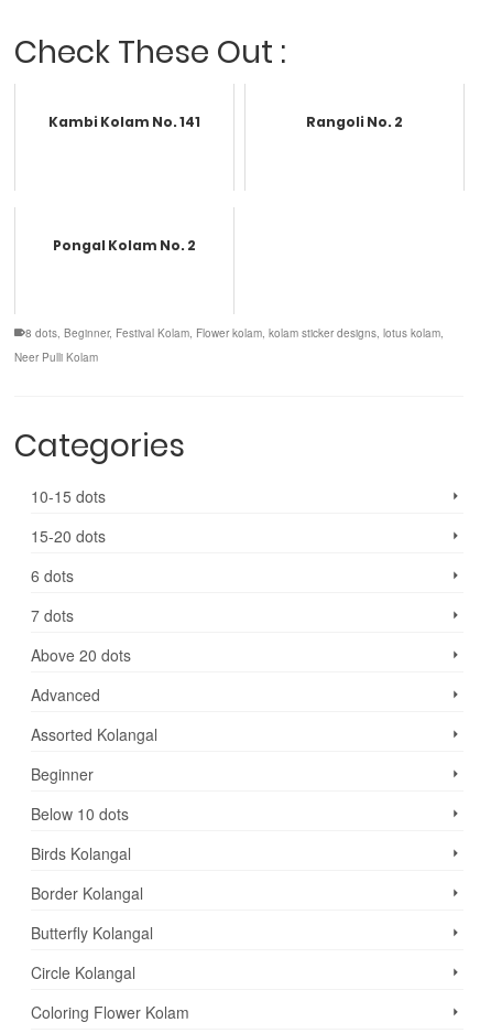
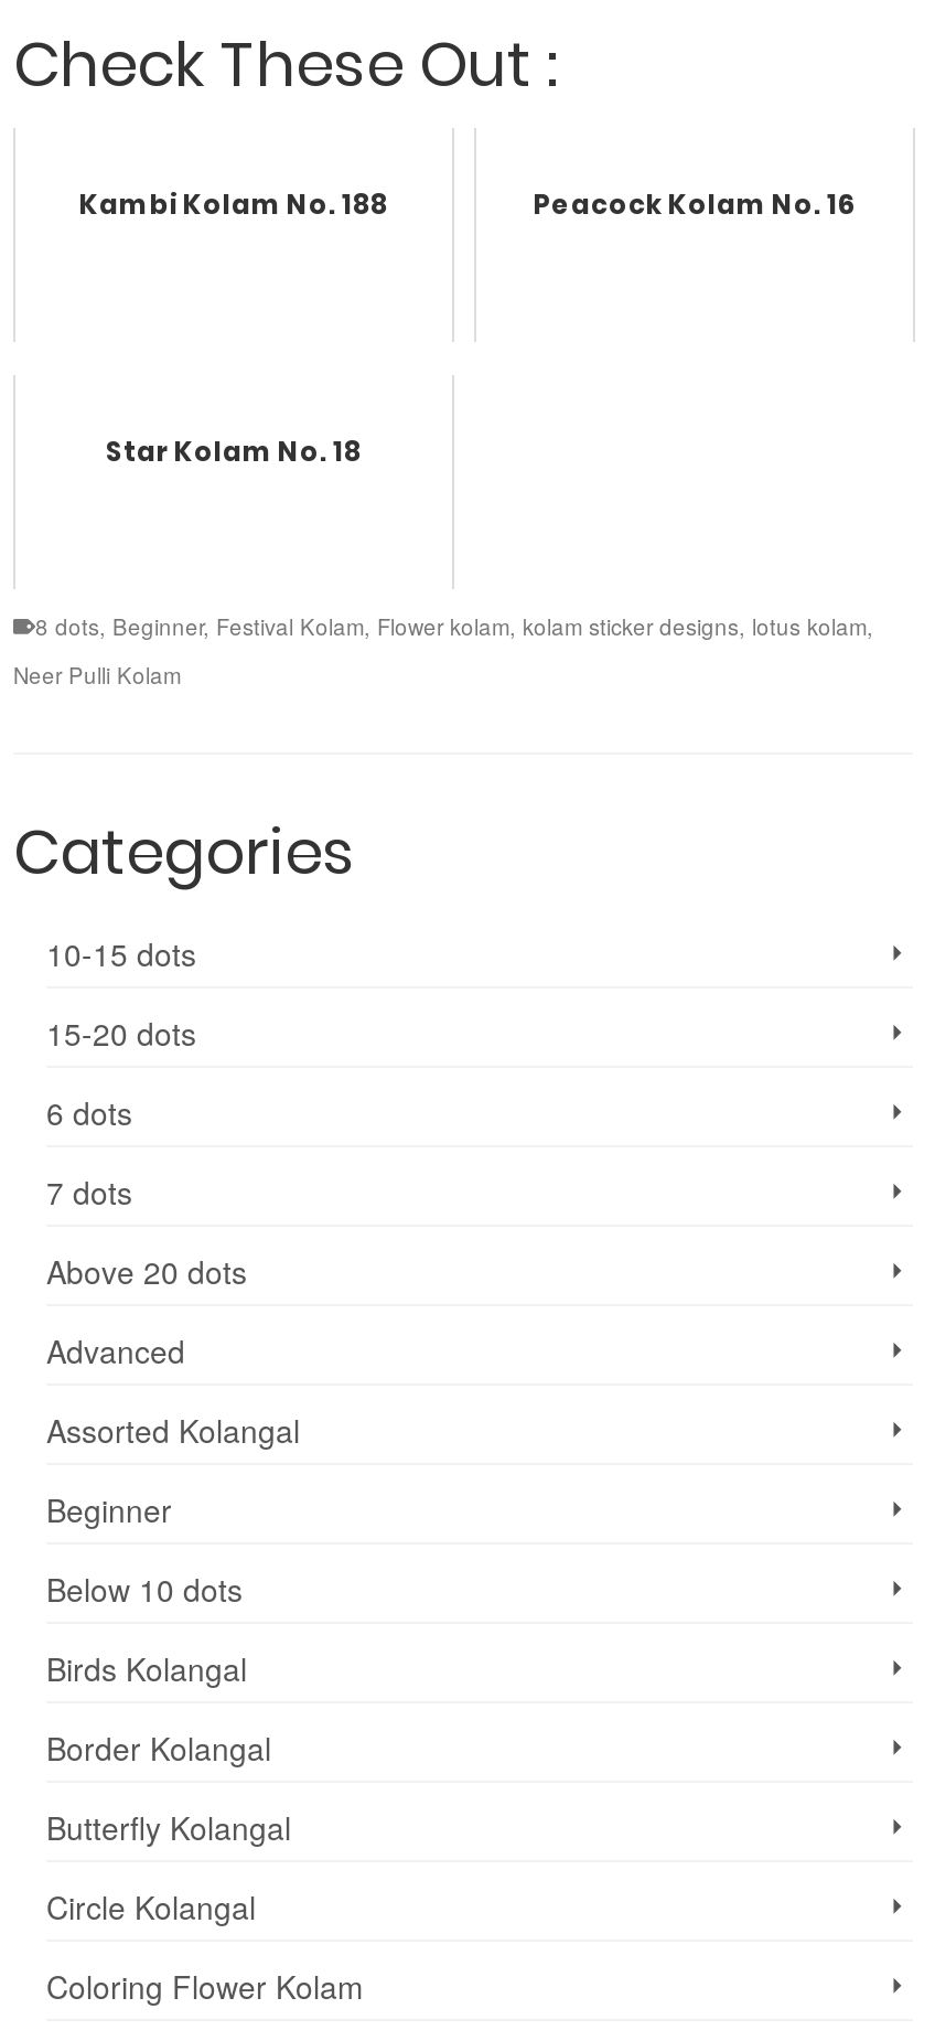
- Kambi Kolam No. 141
- Rangoli No. 2
+ Kambi Kolam No. 188
+ Peacock Kolam No. 16

- Pongal Kolam No. 2
+ Star Kolam No. 18
